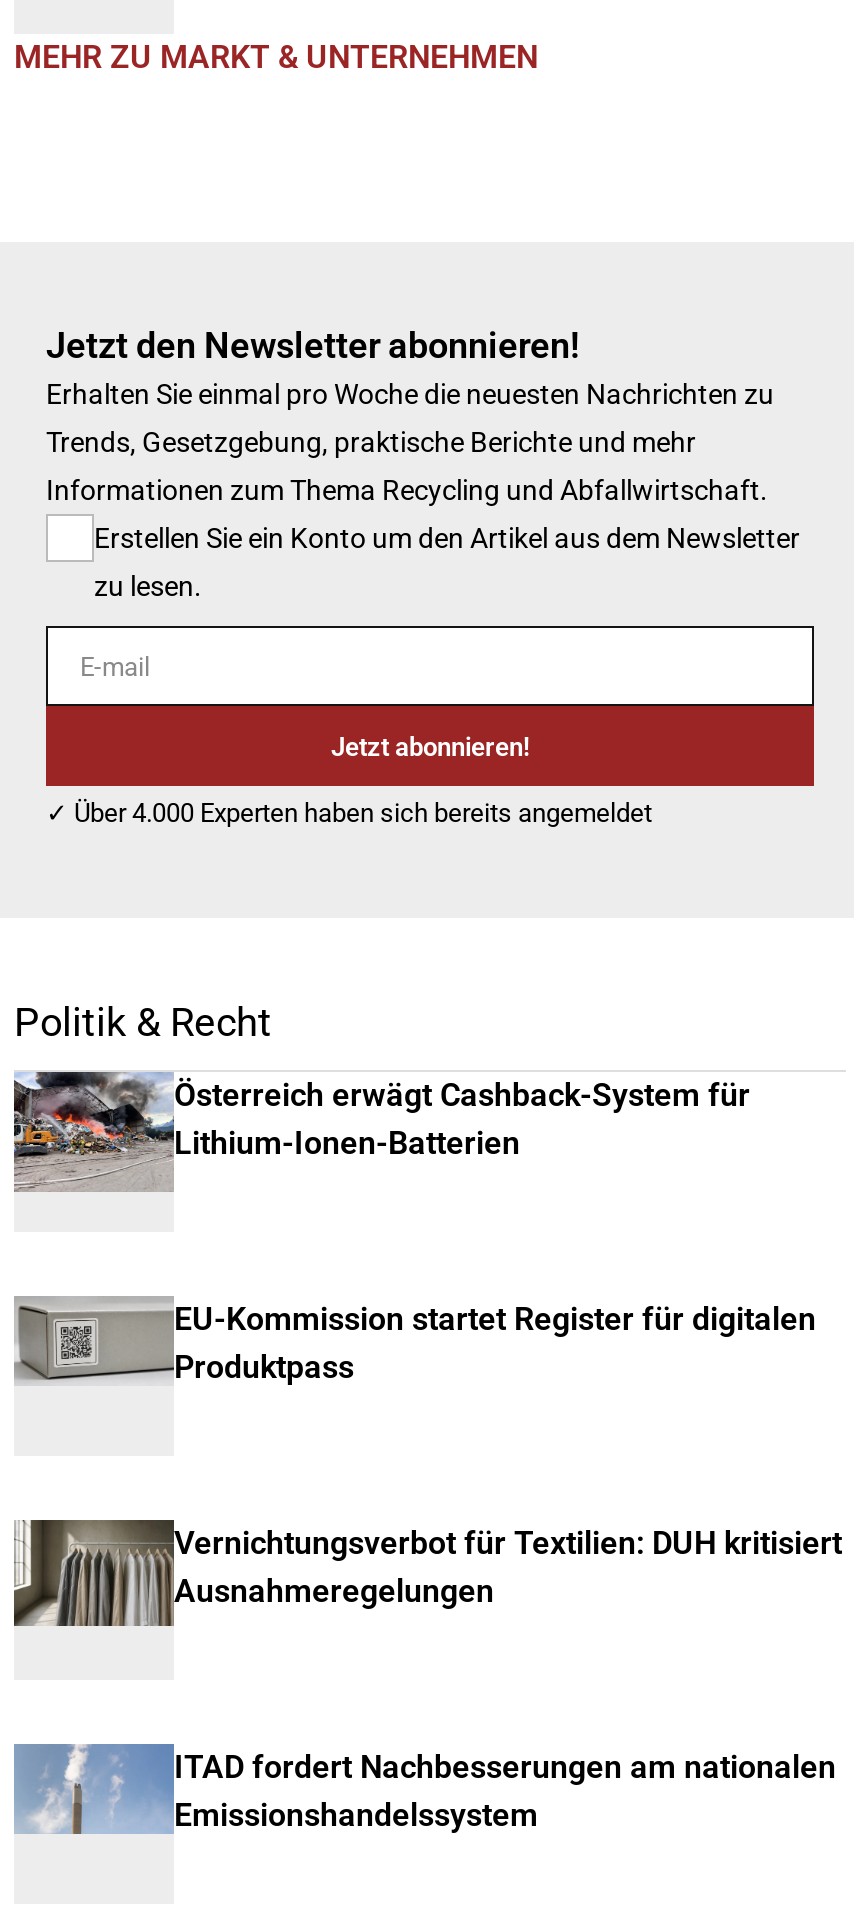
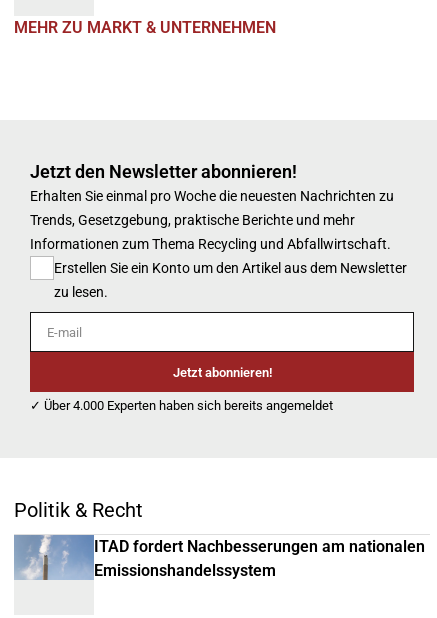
- [image]
- Österreich erwägt Cashback-System für
- Lithium-Ionen-Batterien

- [image]
- EU-Kommission startet Register für digitalen
- Produktpass

- [image]
- Vernichtungsverbot für Textilien: DUH kritisiert
- Ausnahmeregelungen
